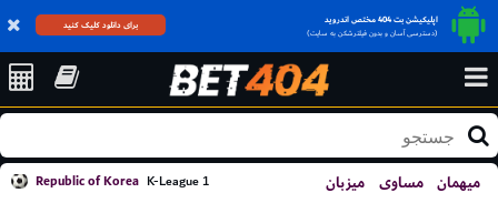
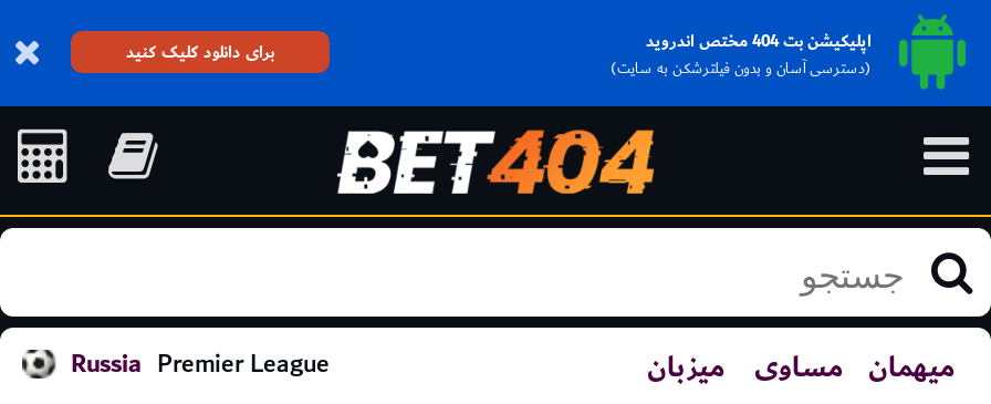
- Republic of Korea K-League 1
+ Russia Premier League
